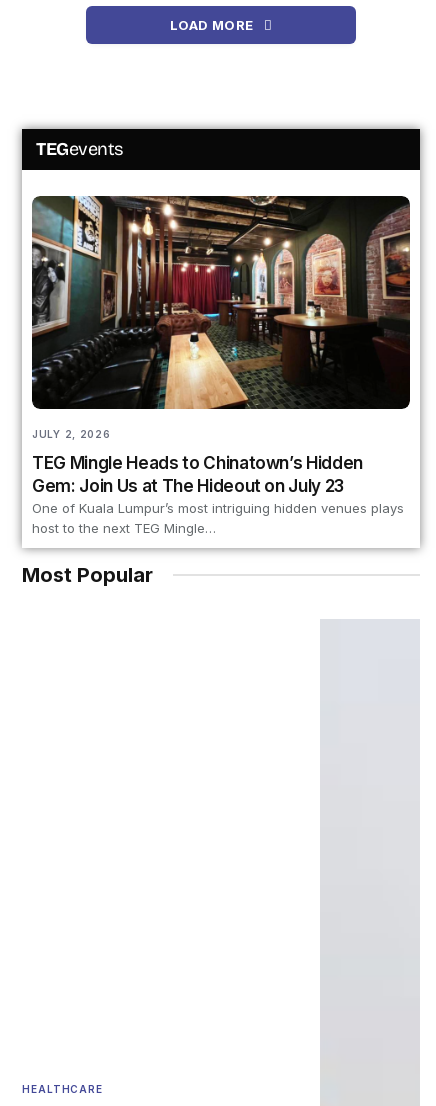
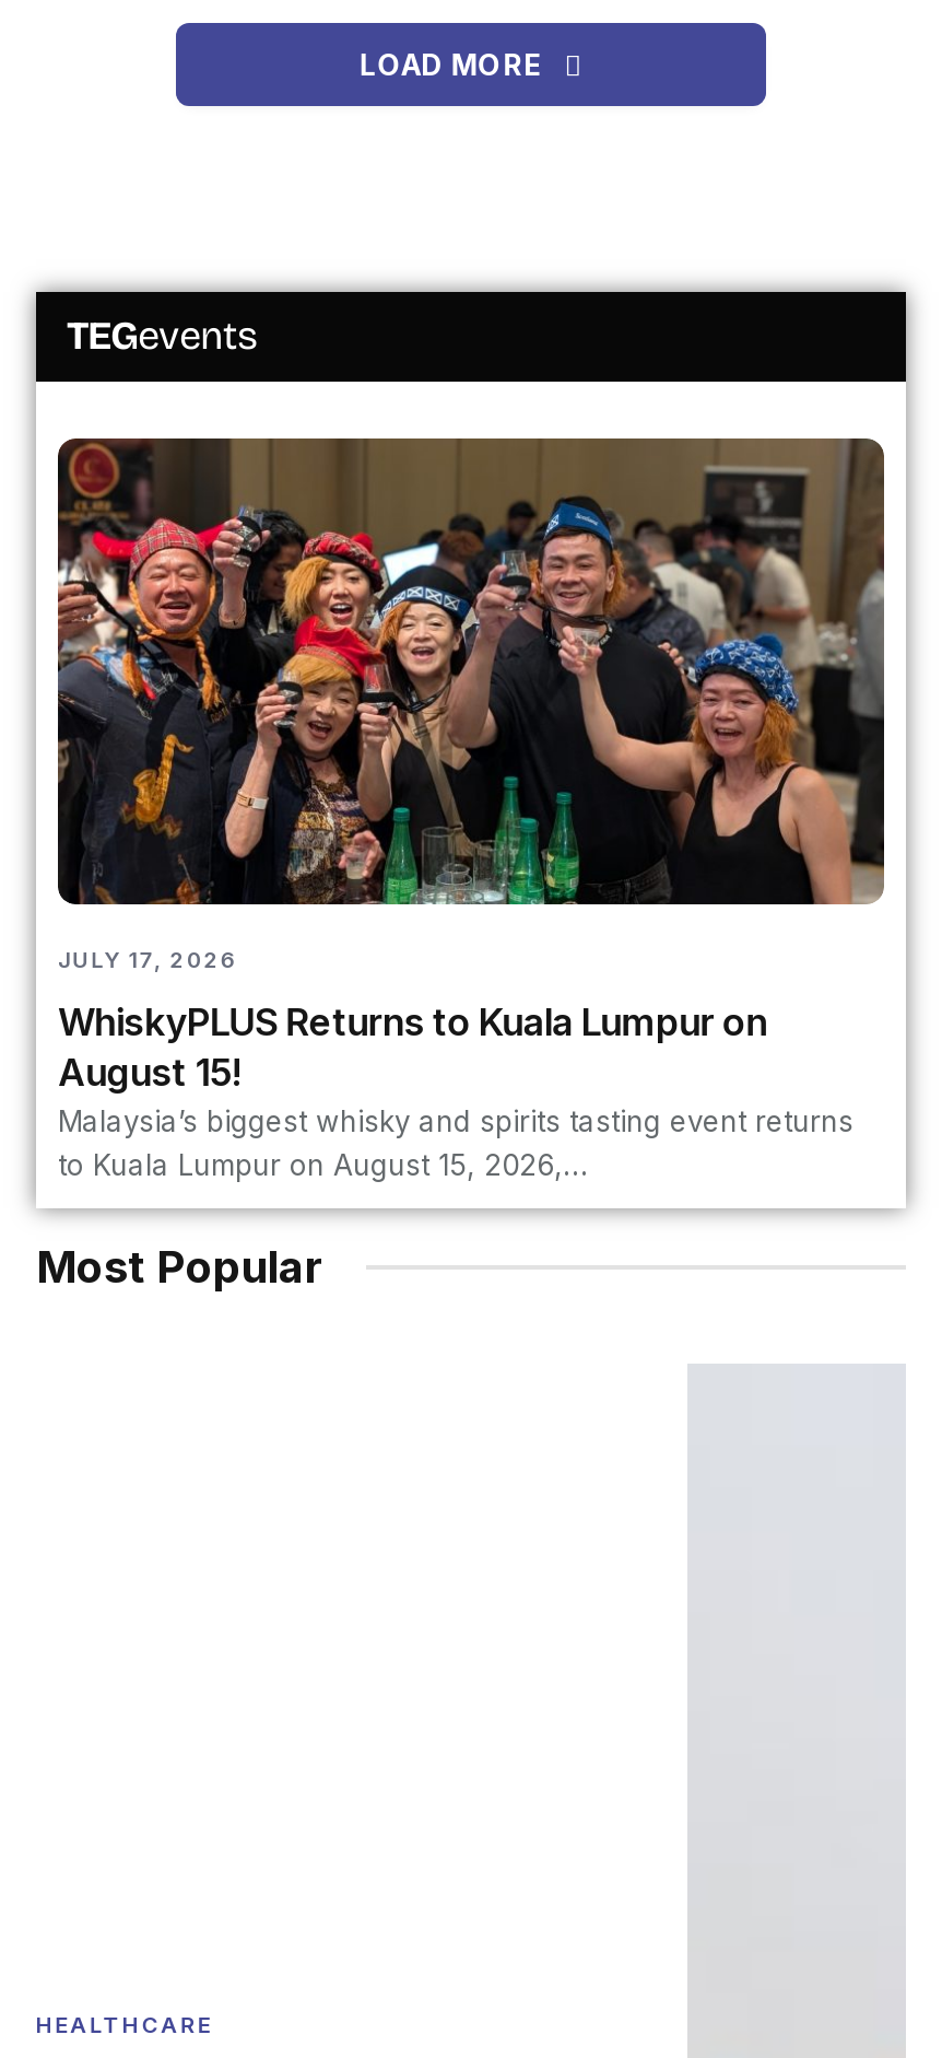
- [image]
- JULY 2, 2026
+ [image]
+ JULY 17, 2026

- TEG Mingle Heads to Chinatown’s Hidden
- Gem: Join Us at The Hideout on July 23
- One of Kuala Lumpur’s most intriguing hidden venues plays
- host to the next TEG Mingle…
+ WhiskyPLUS Returns to Kuala Lumpur on
+ August 15!
+ Malaysia’s biggest whisky and spirits tasting event returns
+ to Kuala Lumpur on August 15, 2026,…
